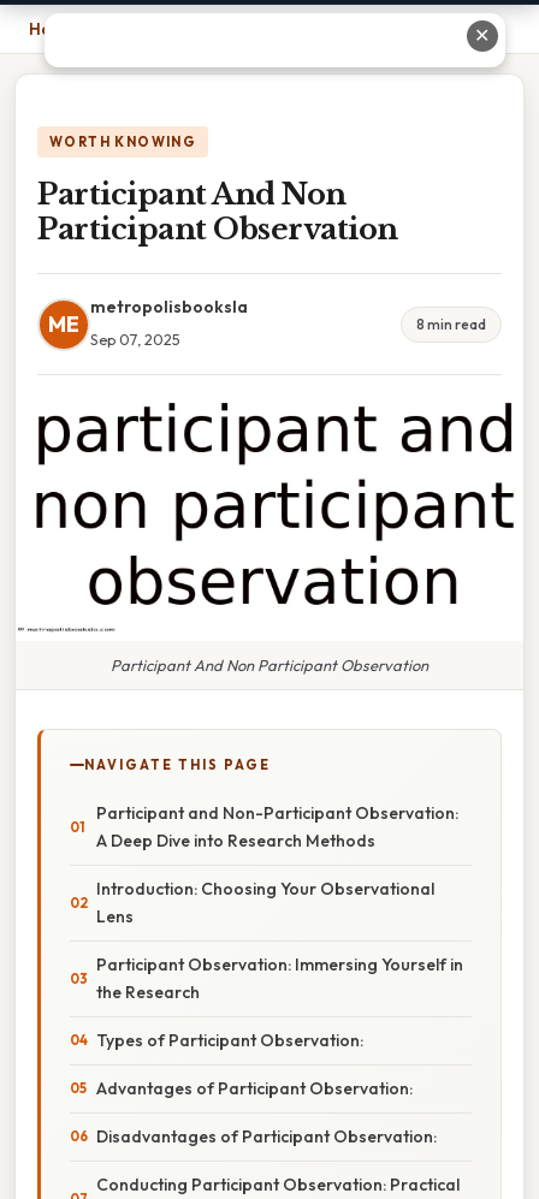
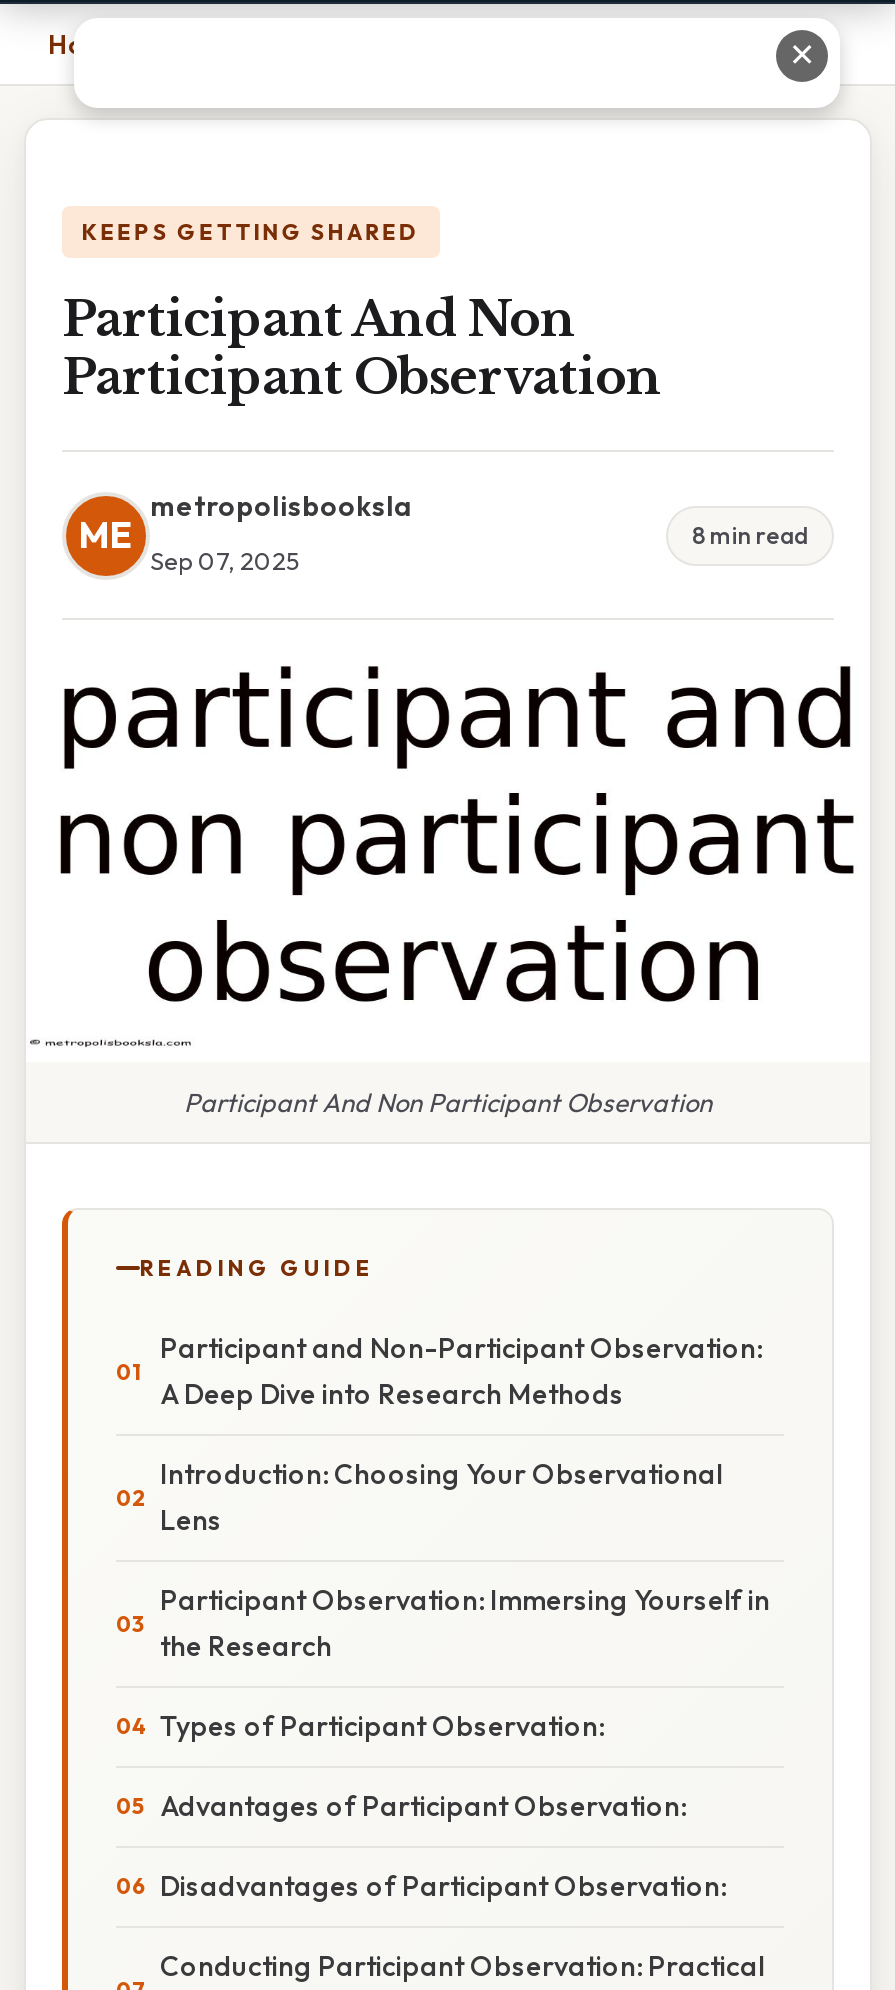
- WORTH KNOWING
+ KEEPS GETTING SHARED

- NAVIGATE THIS PAGE
+ READING GUIDE
